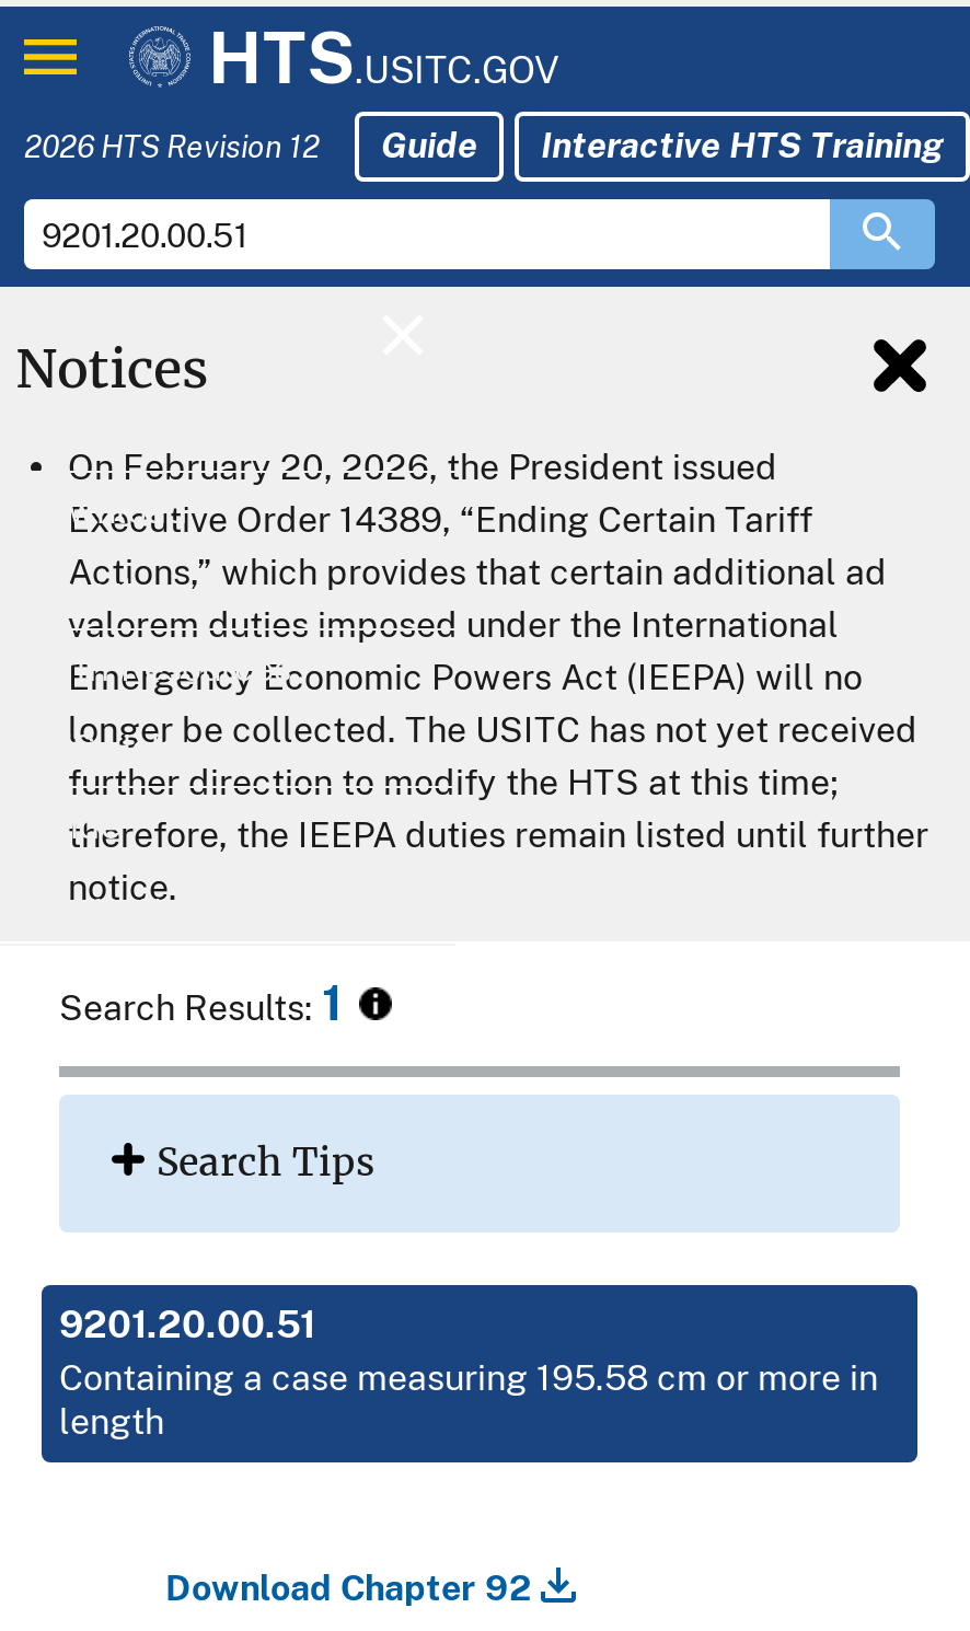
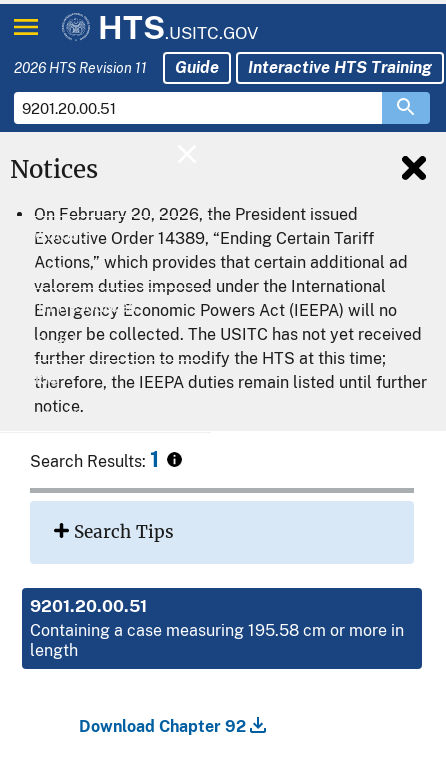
- 2026 HTS Revision 12 Guide Interactive HTS Training
+ 2026 HTS Revision 11 Guide Interactive HTS Training
